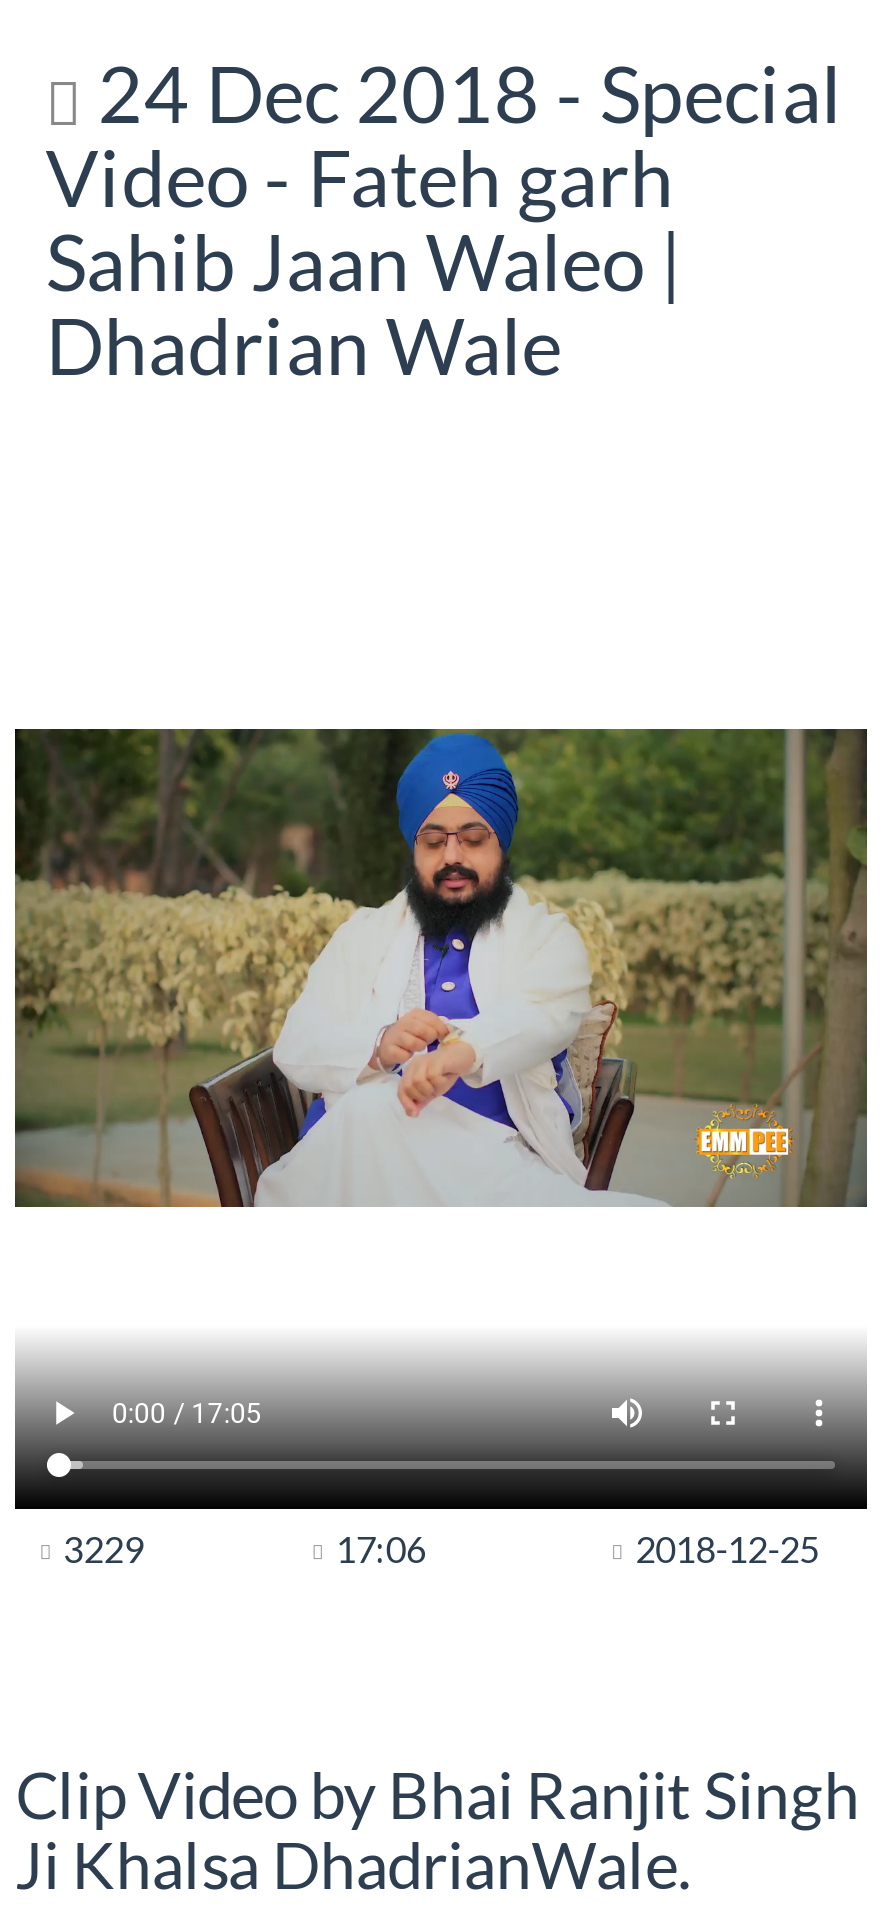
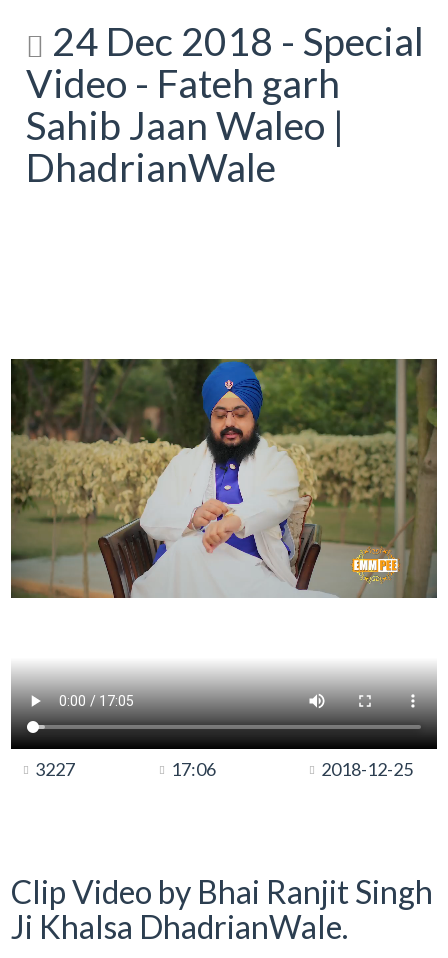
- Dhadrian Wale
+ DhadrianWale

- 3229
+ 3227
